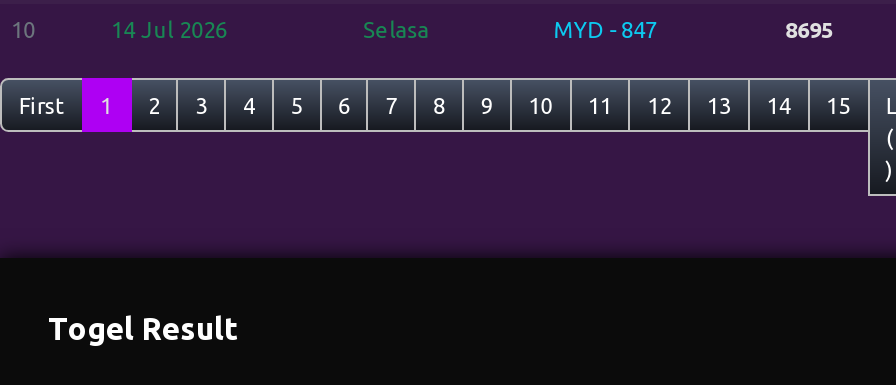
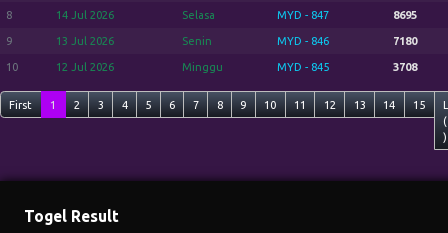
- 10
+ 8

+ 9
+ 13 Jul 2026
+ Senin
+ MYD - 846
+ 7180
+ 10
+ 12 Jul 2026
+ Minggu
+ MYD - 845
+ 3708
